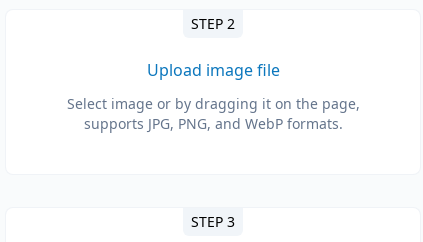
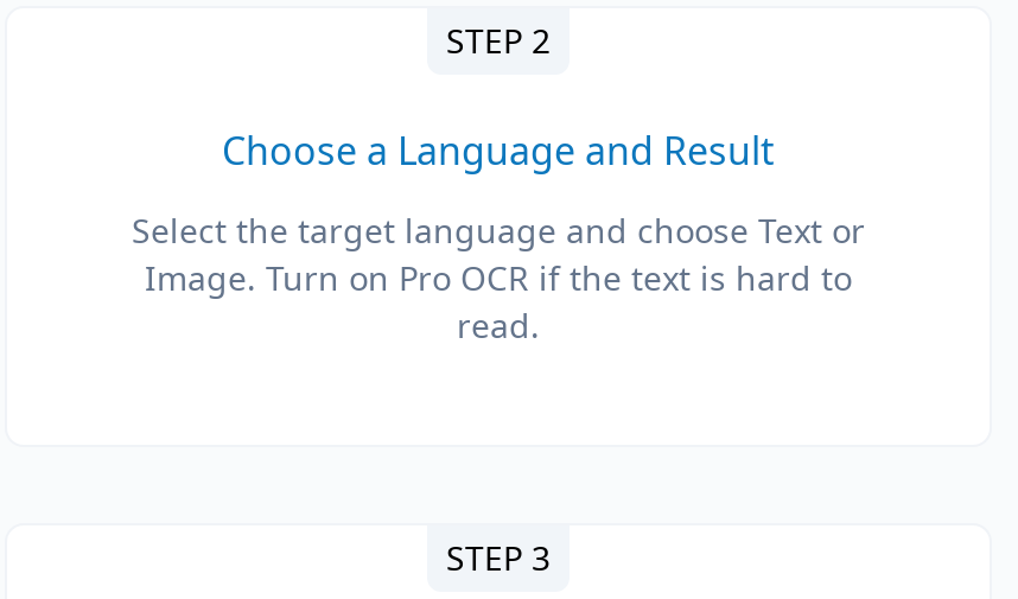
- Upload image file
+ Choose a Language and Result

- Select image or by dragging it on the page,
- supports JPG, PNG, and WebP formats.
+ Select the target language and choose Text or
+ Image. Turn on Pro OCR if the text is hard to
+ read.
